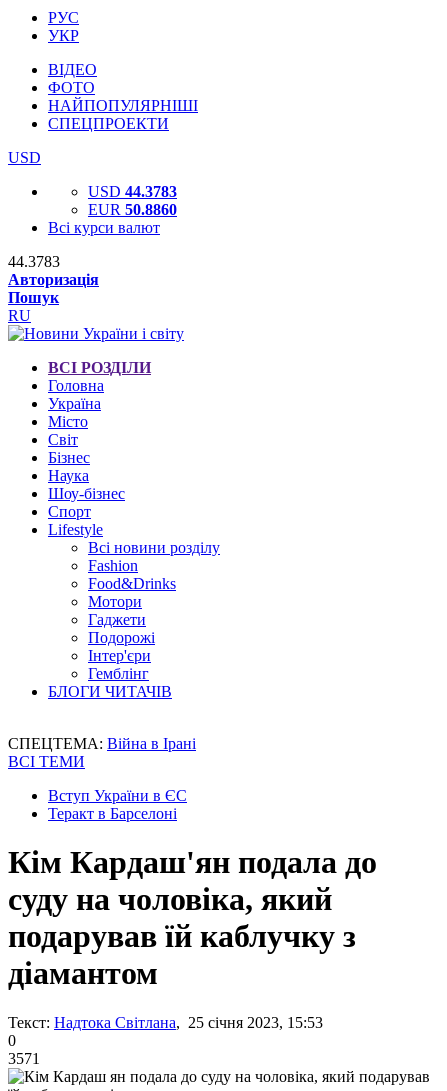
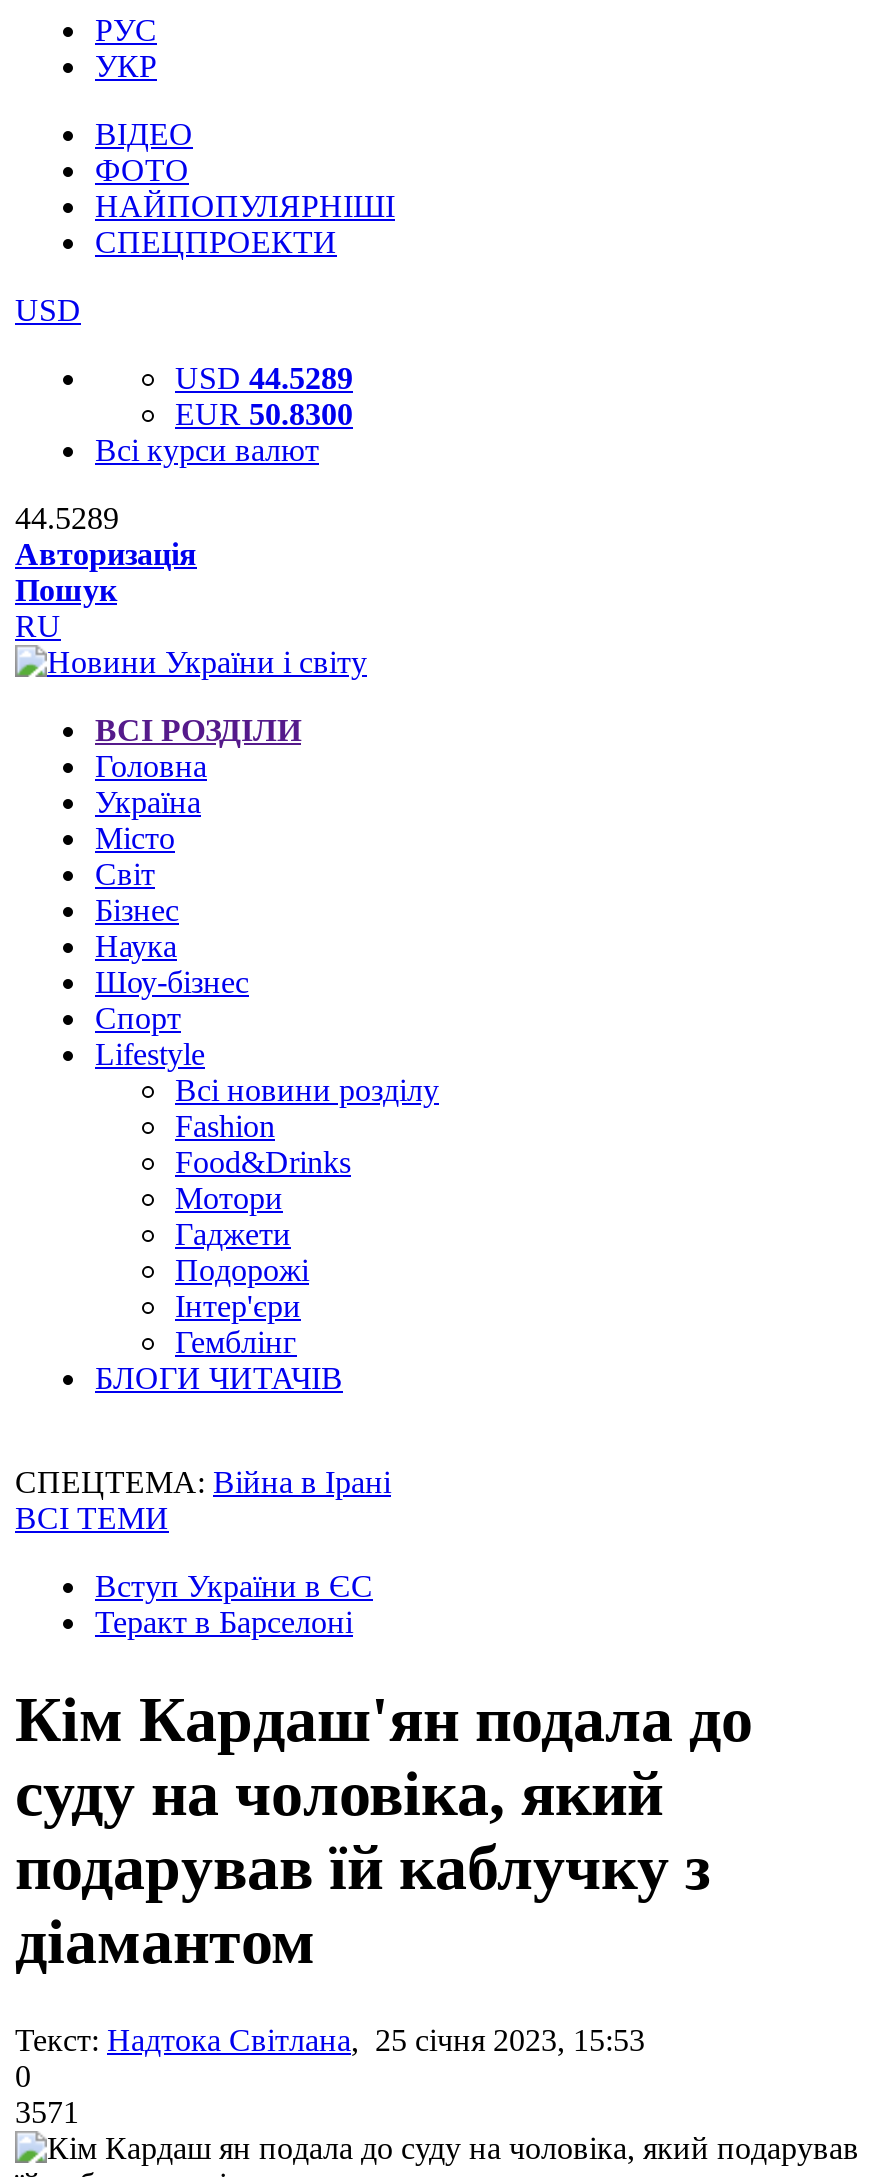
- USD 44.3783
+ USD 44.5289

- EUR 50.8860
+ EUR 50.8300

- 44.3783
+ 44.5289
